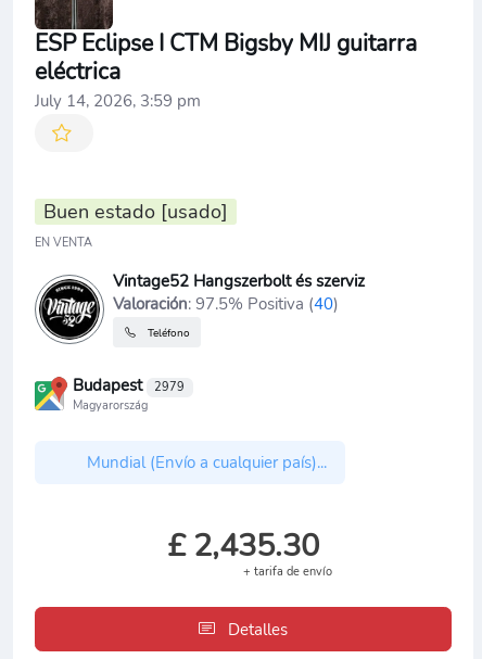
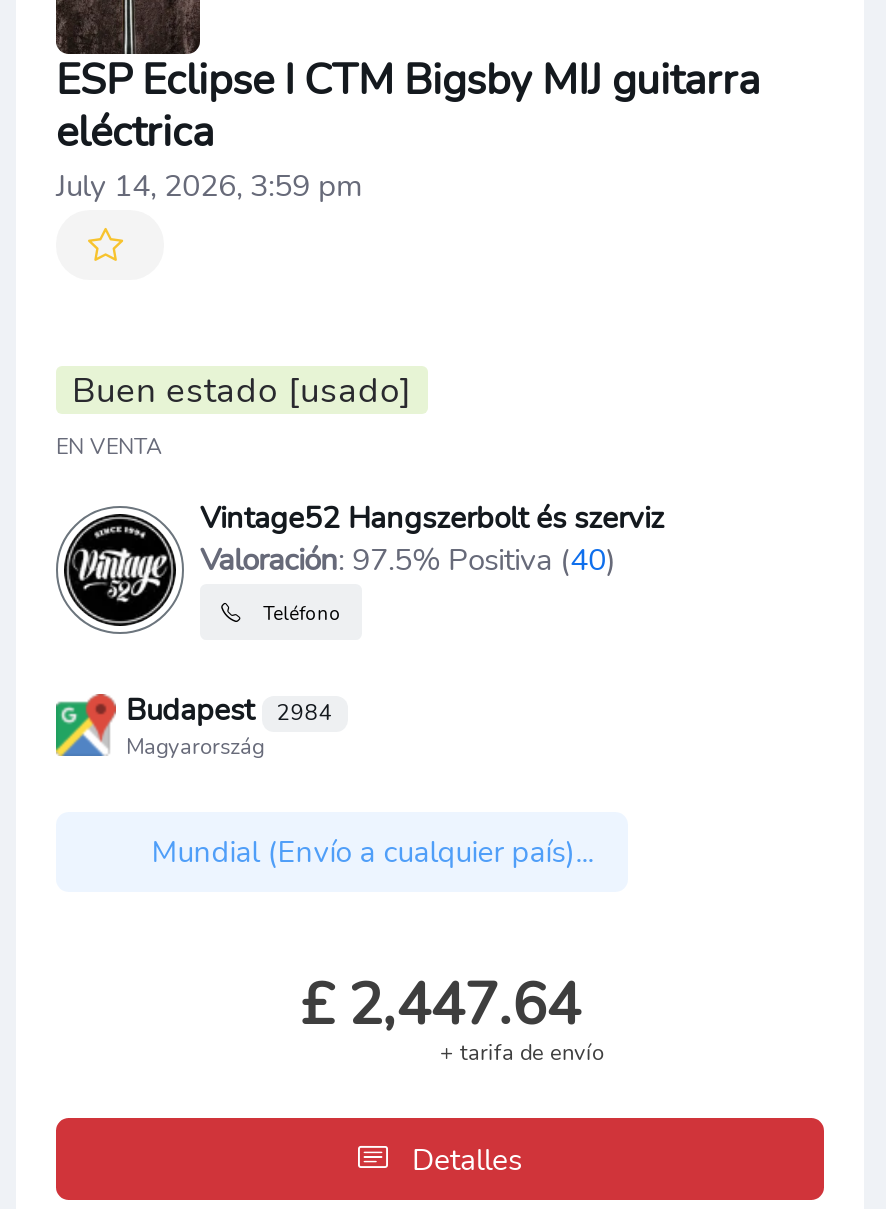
- Budapest 2979
+ Budapest 2984

- £ 2,435.30
+ £ 2,447.64
